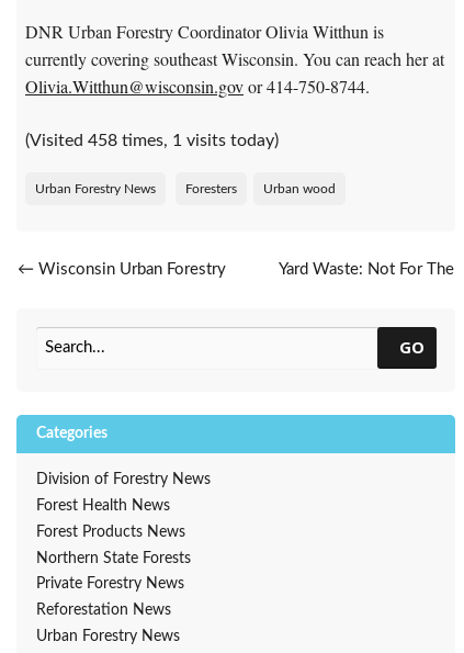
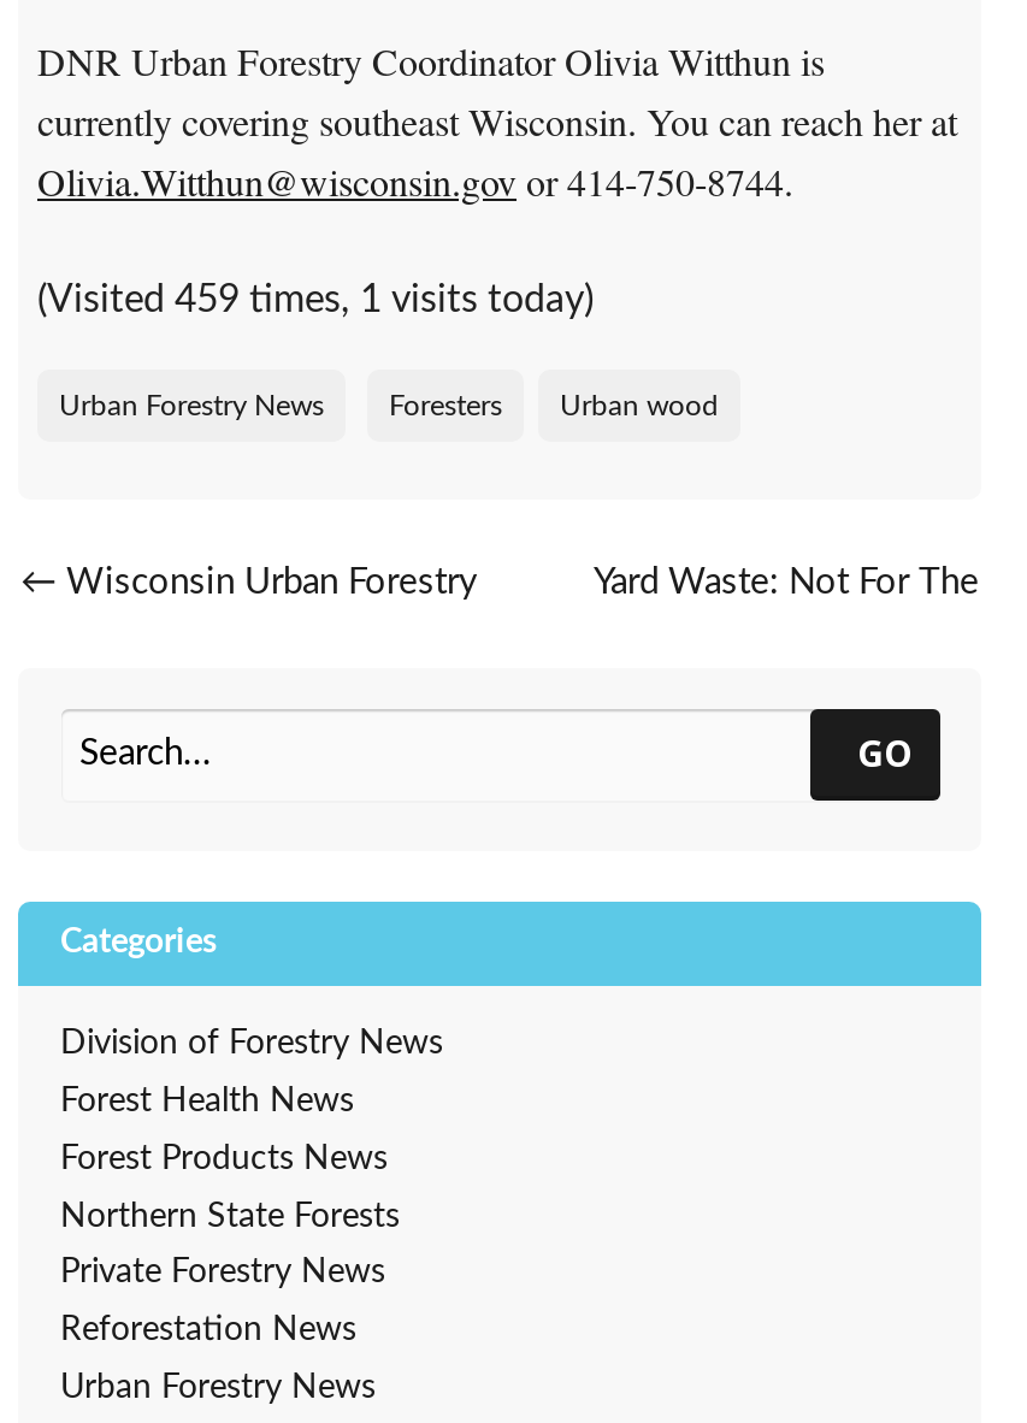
- (Visited 458 times, 1 visits today)
+ (Visited 459 times, 1 visits today)
